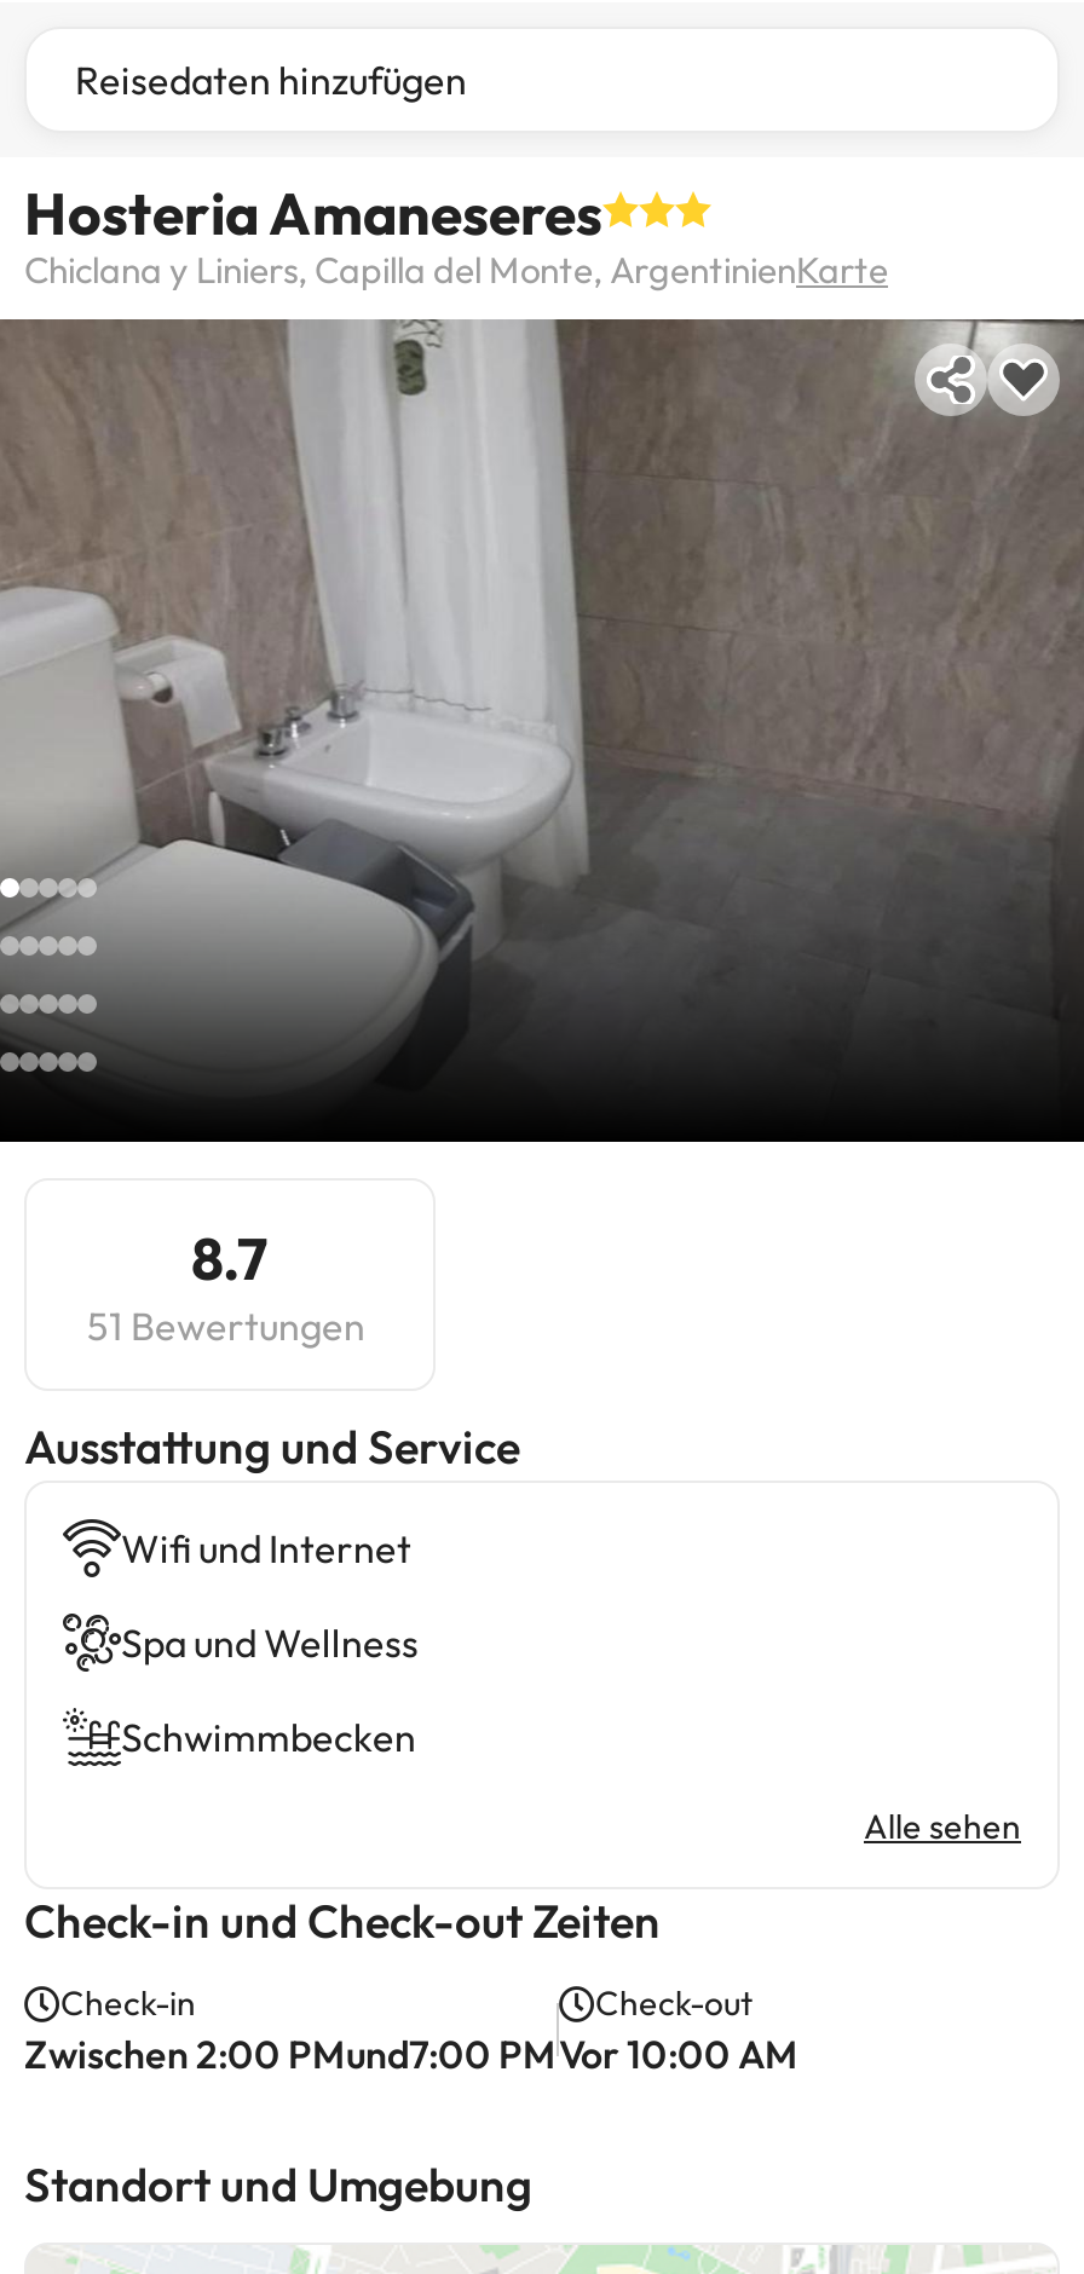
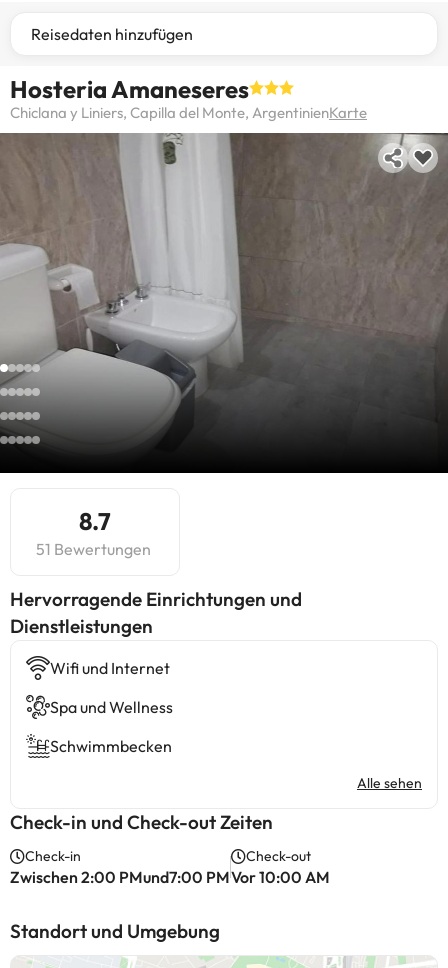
- Ausstattung und Service
+ Hervorragende Einrichtungen und
+ Dienstleistungen
